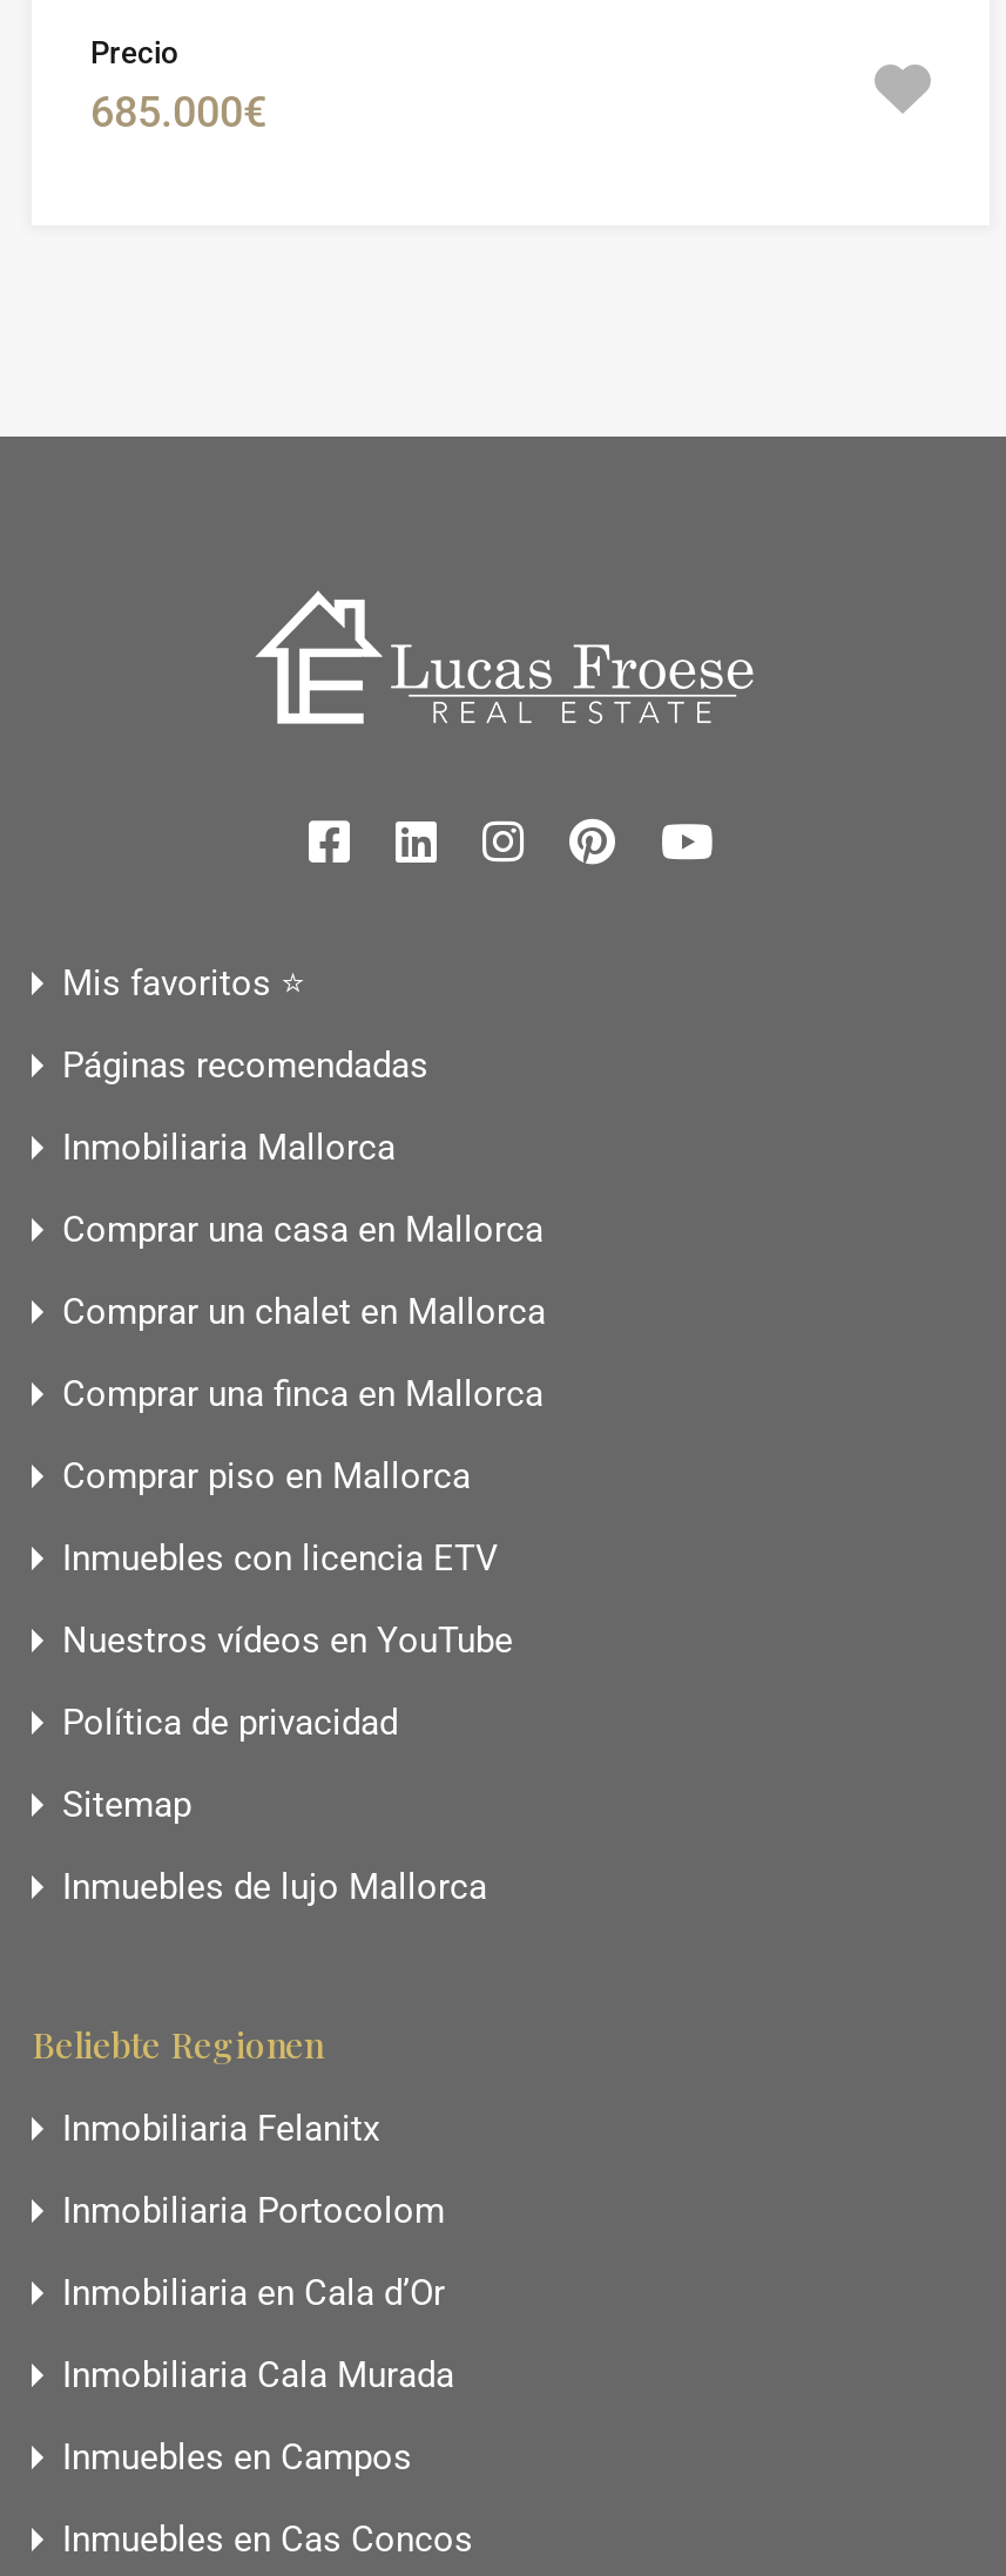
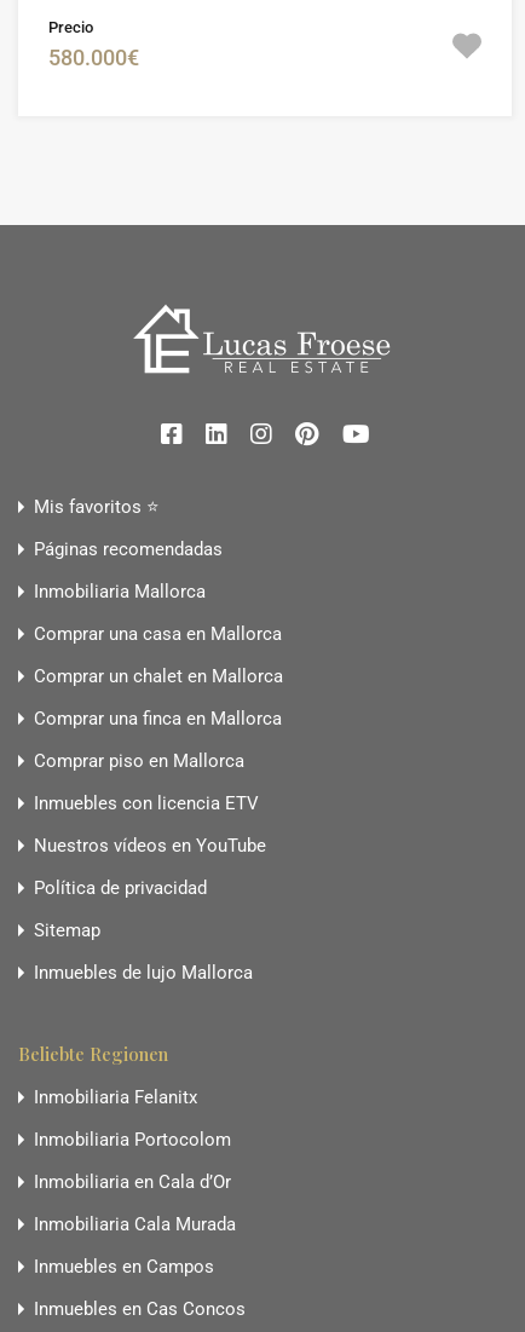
- 685.000€
+ 580.000€
